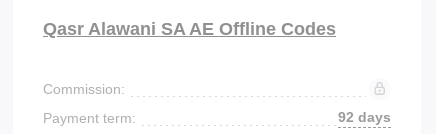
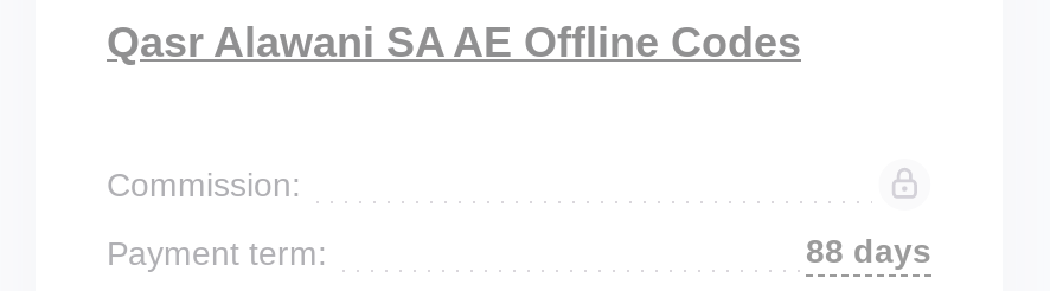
- 92 days
+ 88 days
